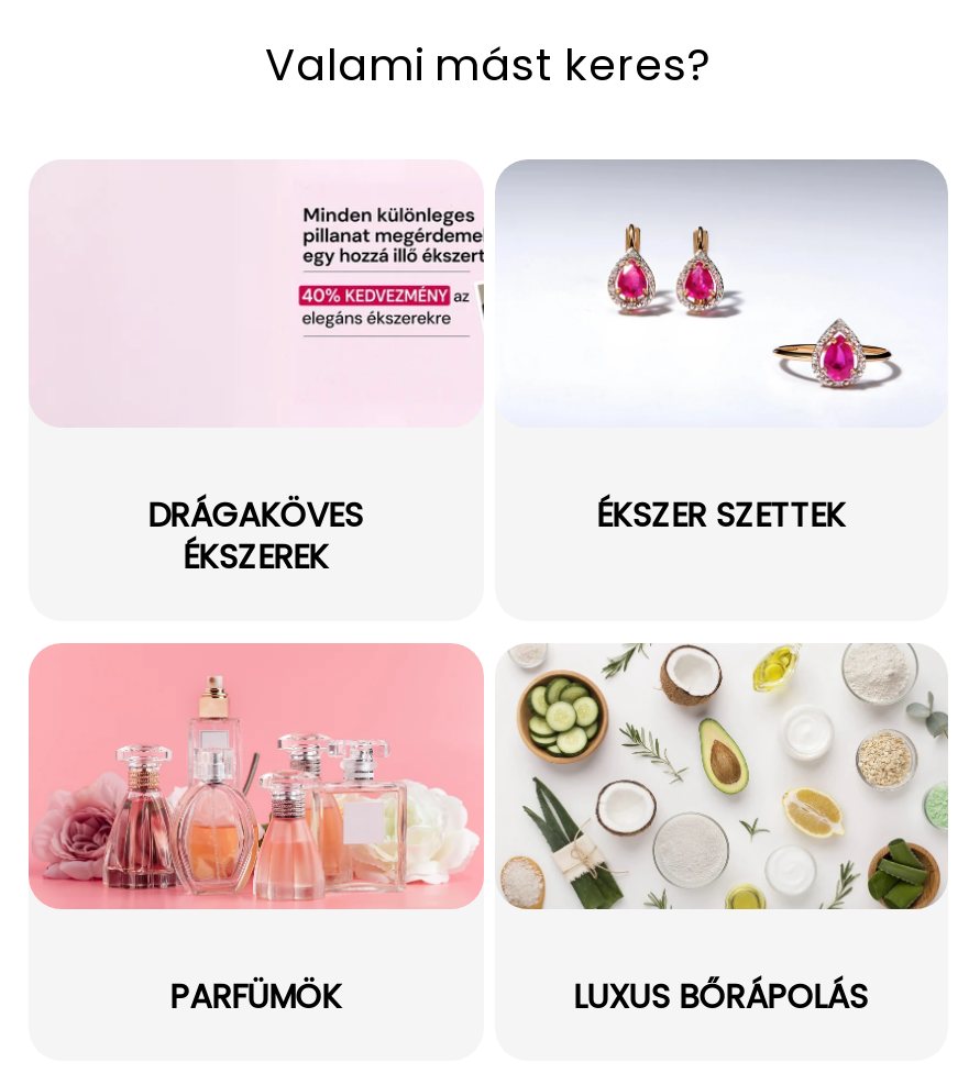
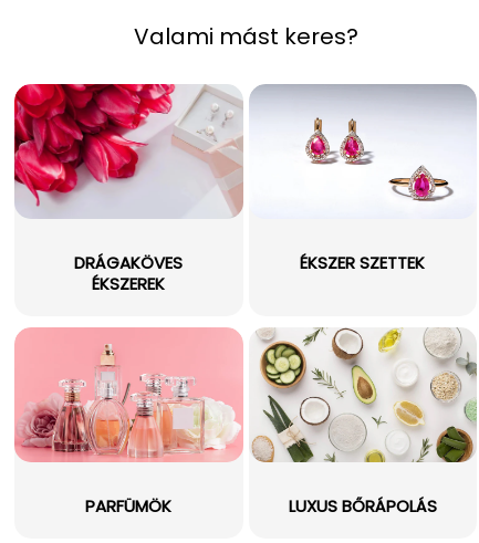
- [image]
+ [image]
